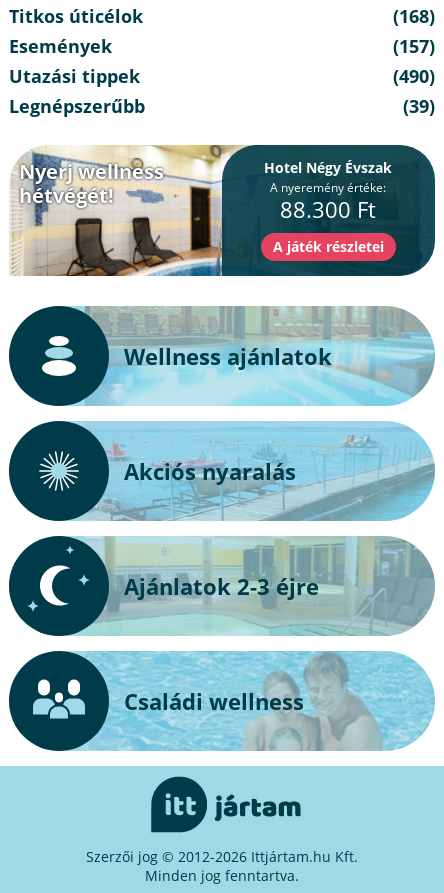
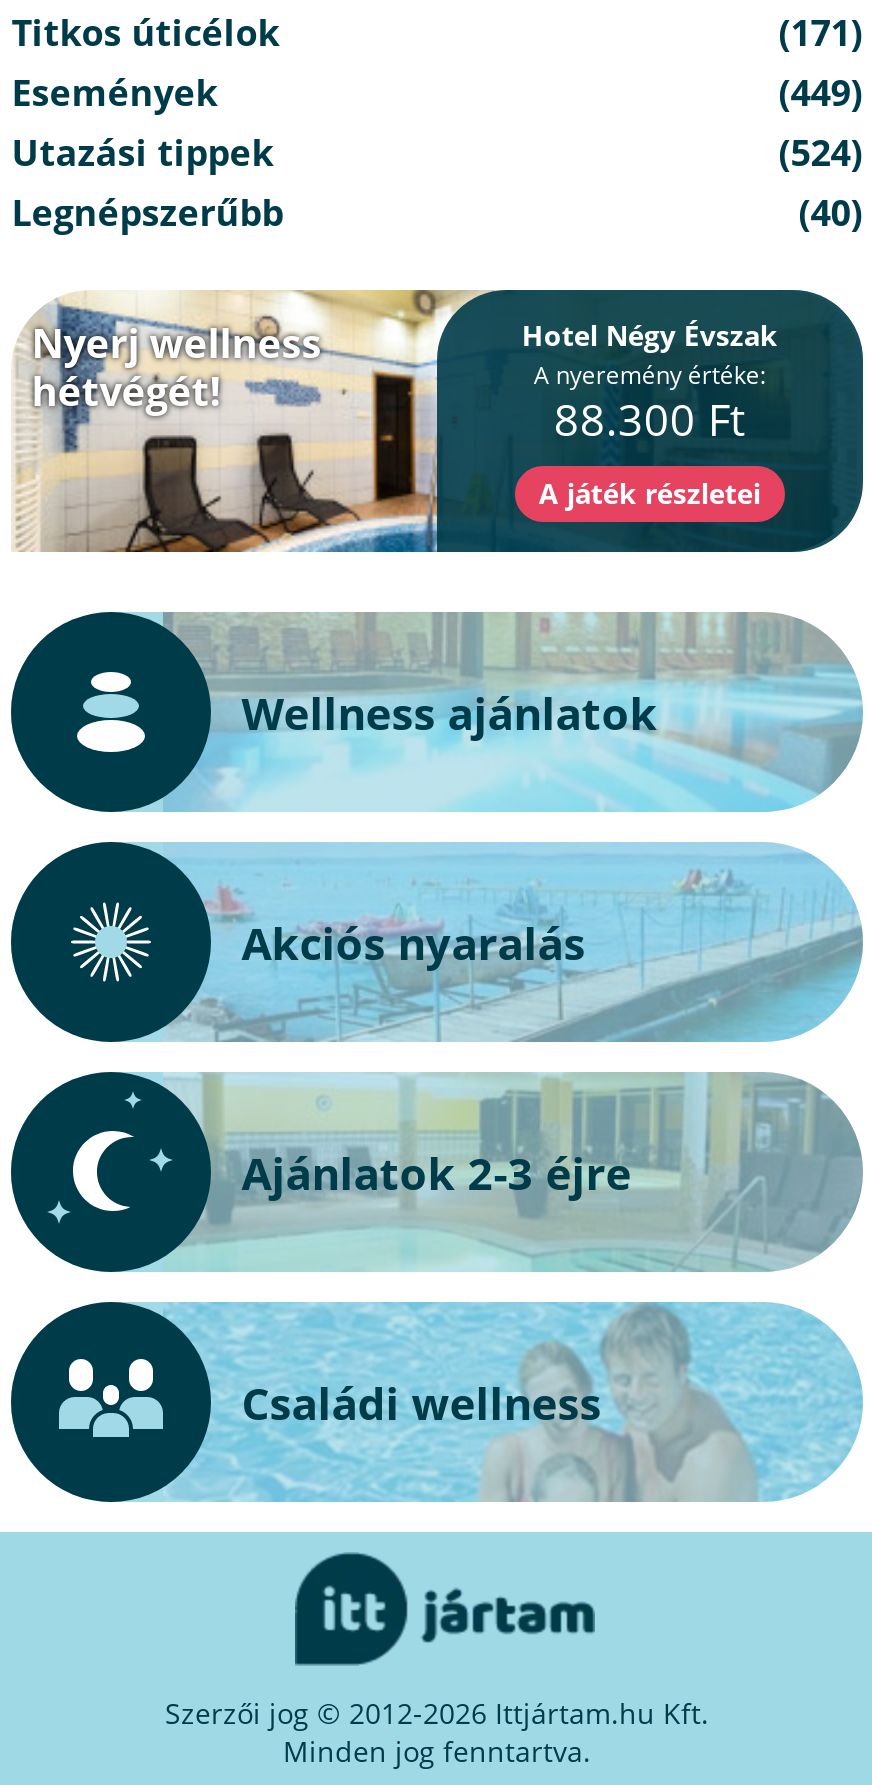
- (168)
+ (171)

- (157)
+ (449)

- (490)
+ (524)

- (39)
+ (40)
